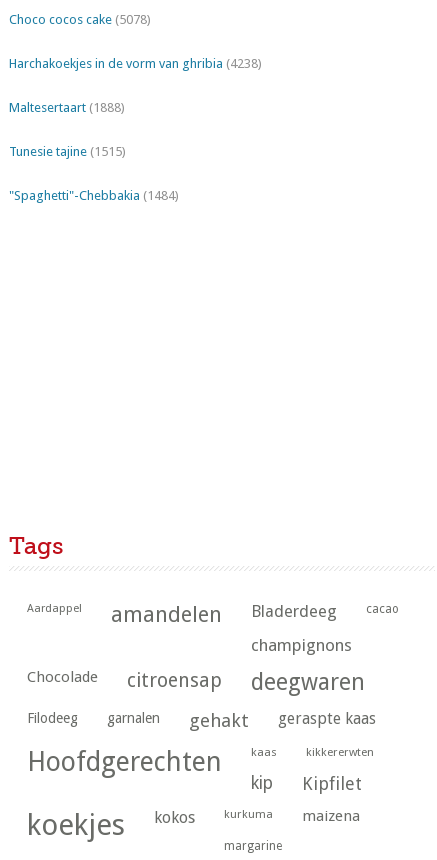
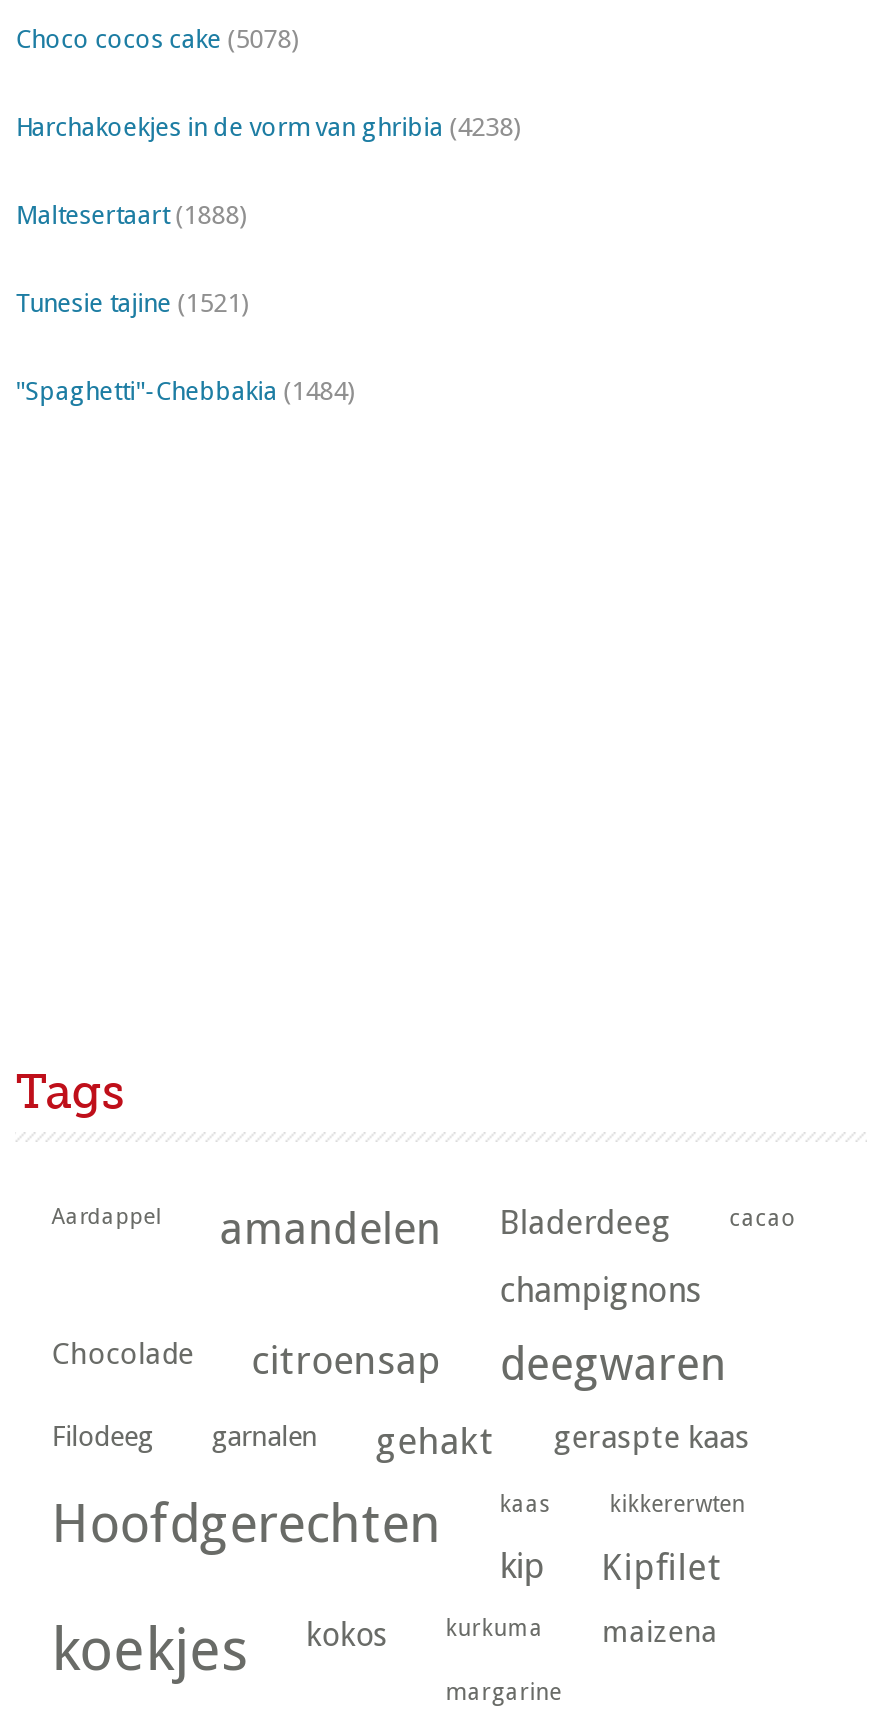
- Tunesie tajine (1515)
+ Tunesie tajine (1521)
